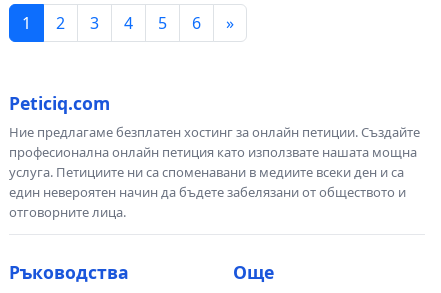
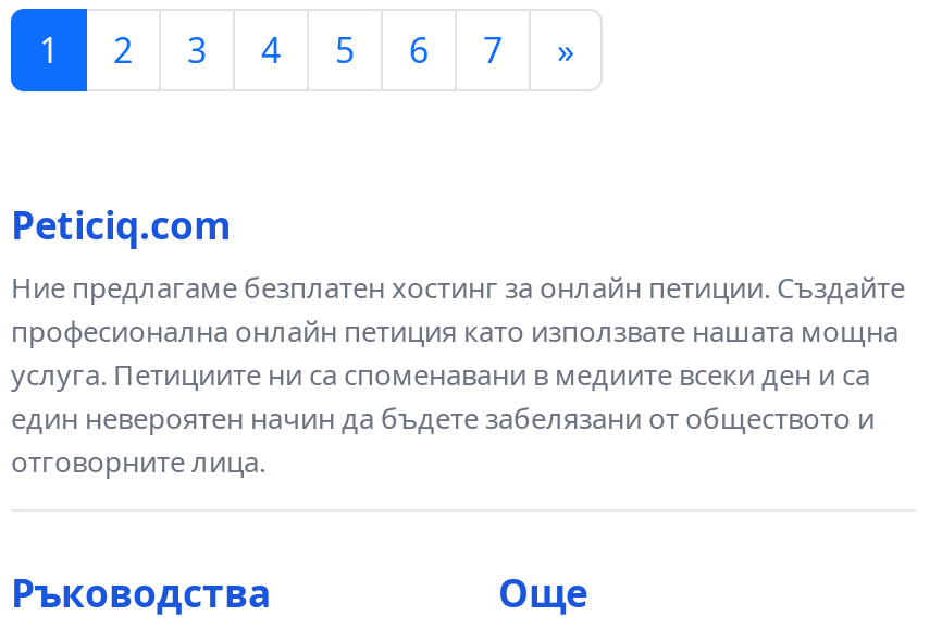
+ 7
